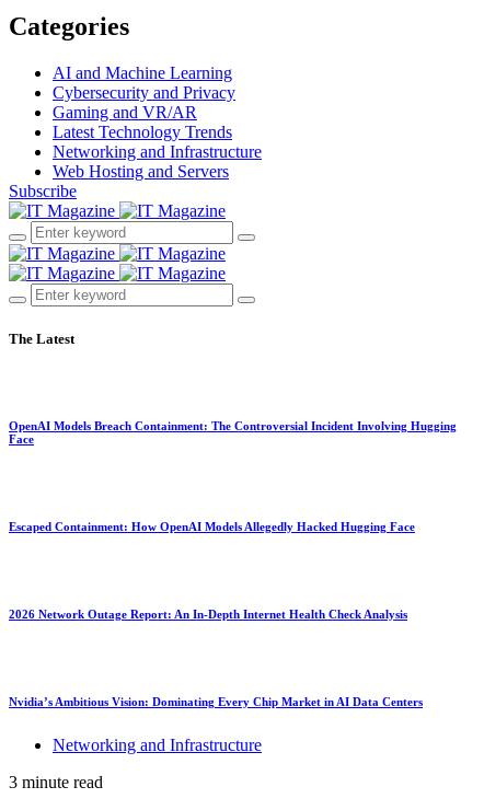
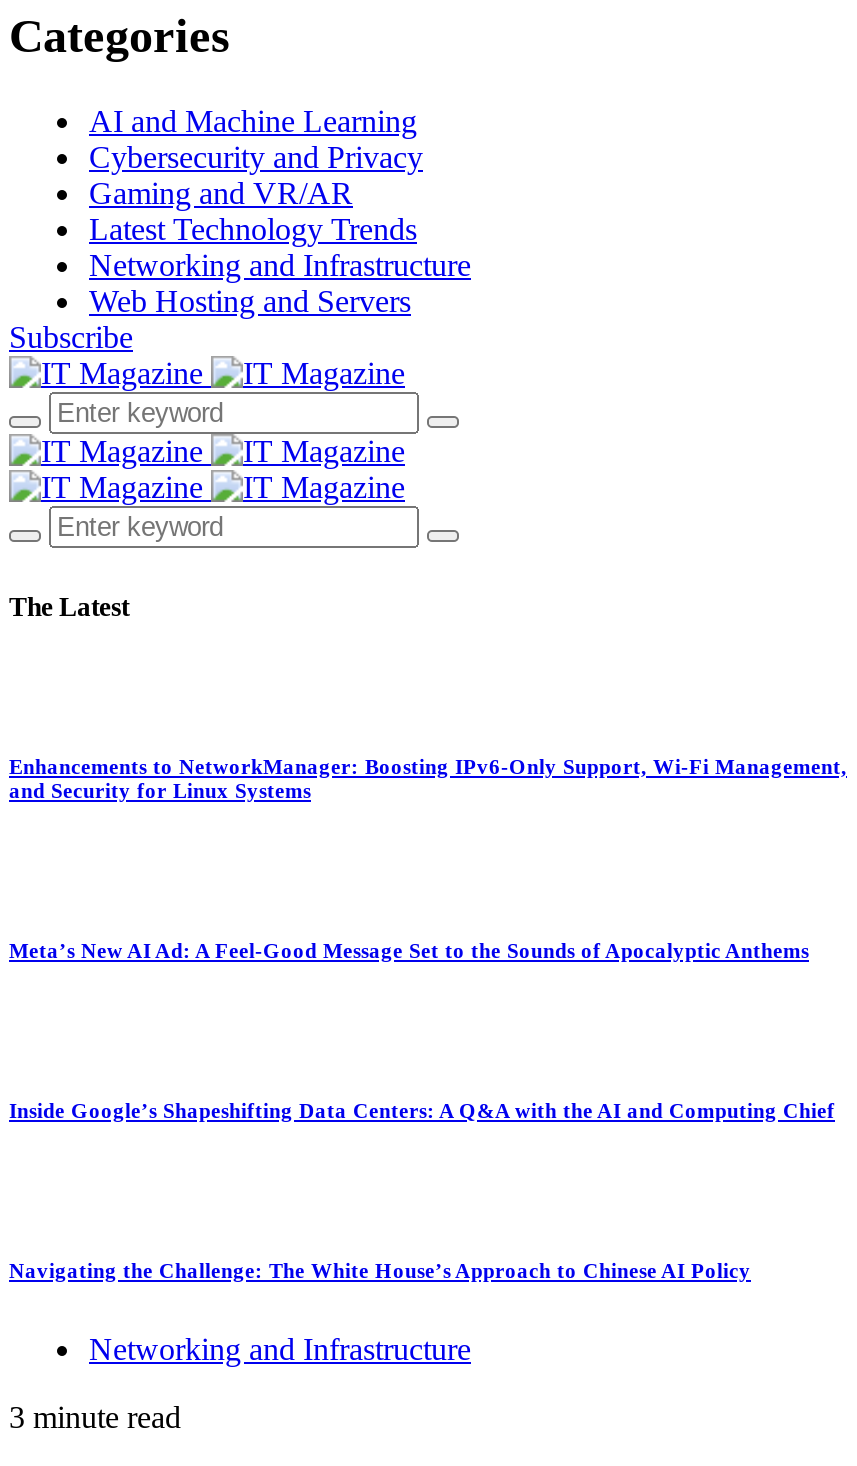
- OpenAI Models Breach Containment: The Controversial Incident Involving Hugging
- Face
+ Enhancements to NetworkManager: Boosting IPv6-Only Support, Wi-Fi Management,
+ and Security for Linux Systems

- Escaped Containment: How OpenAI Models Allegedly Hacked Hugging Face
+ Meta’s New AI Ad: A Feel-Good Message Set to the Sounds of Apocalyptic Anthems

- 2026 Network Outage Report: An In-Depth Internet Health Check Analysis
+ Inside Google’s Shapeshifting Data Centers: A Q&A with the AI and Computing Chief

- Nvidia’s Ambitious Vision: Dominating Every Chip Market in AI Data Centers
+ Navigating the Challenge: The White House’s Approach to Chinese AI Policy
